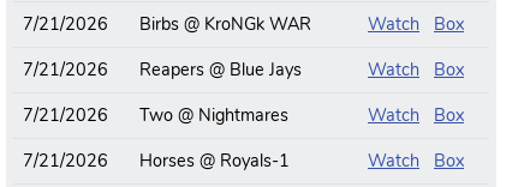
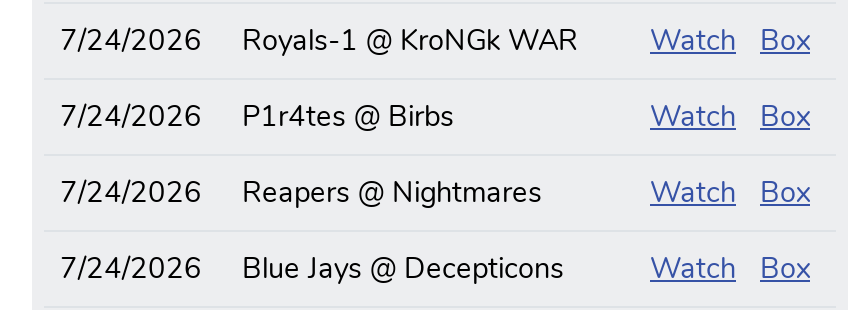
- 7/21/2026
+ 7/24/2026

- Birbs @ KroNGk WAR
+ Royals-1 @ KroNGk WAR

- 7/21/2026
- Reapers @ Blue Jays
+ 7/24/2026
+ P1r4tes @ Birbs

- 7/21/2026
+ 7/24/2026

- Two @ Nightmares
+ Reapers @ Nightmares

- 7/21/2026
- Horses @ Royals-1
+ 7/24/2026
+ Blue Jays @ Decepticons
